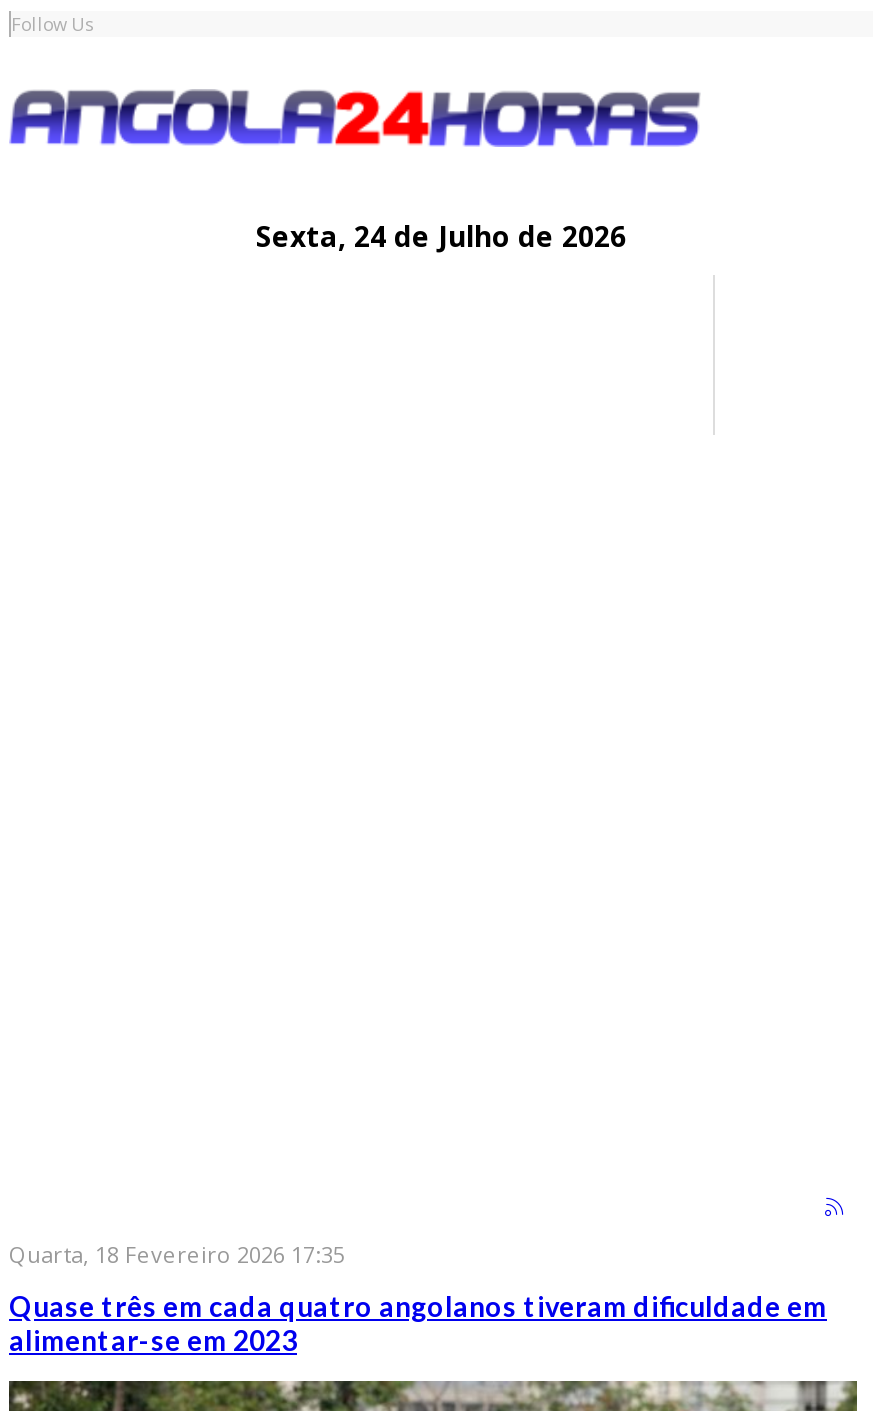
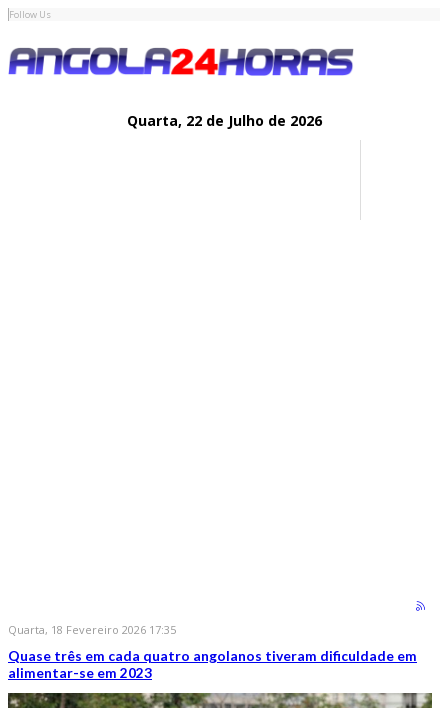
- Sexta, 24 de Julho de 2026
+ Quarta, 22 de Julho de 2026
